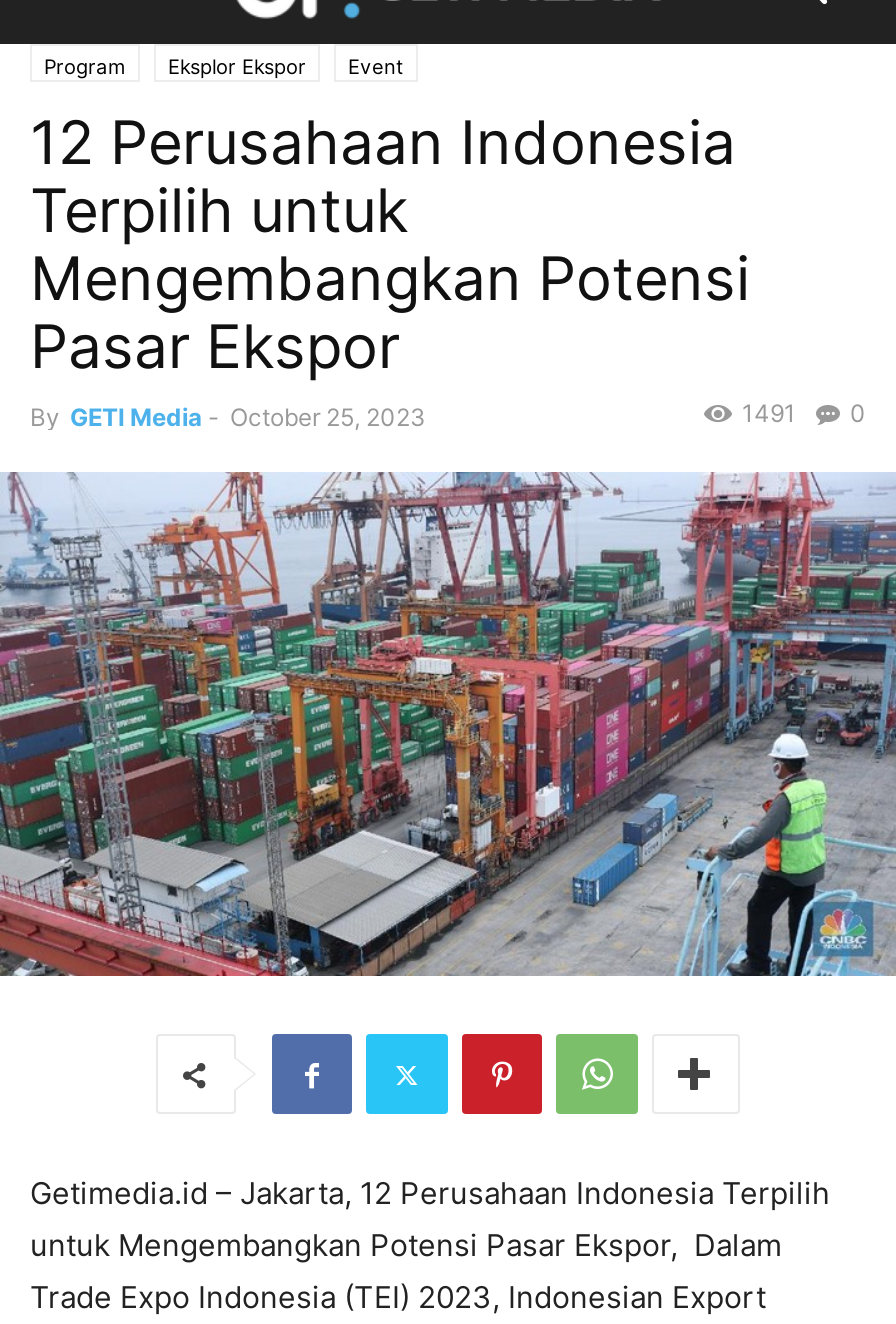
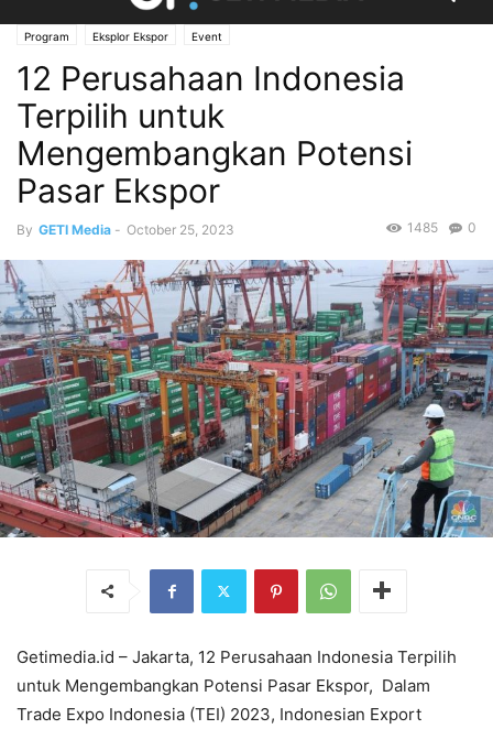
- 1491 0
+ 1485 0
